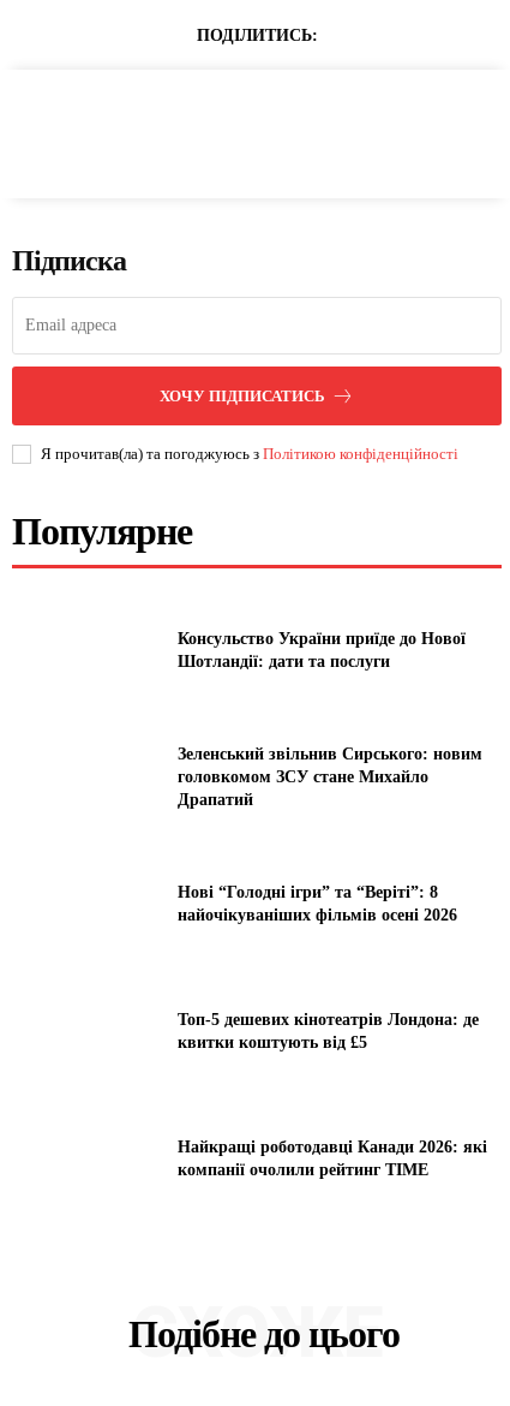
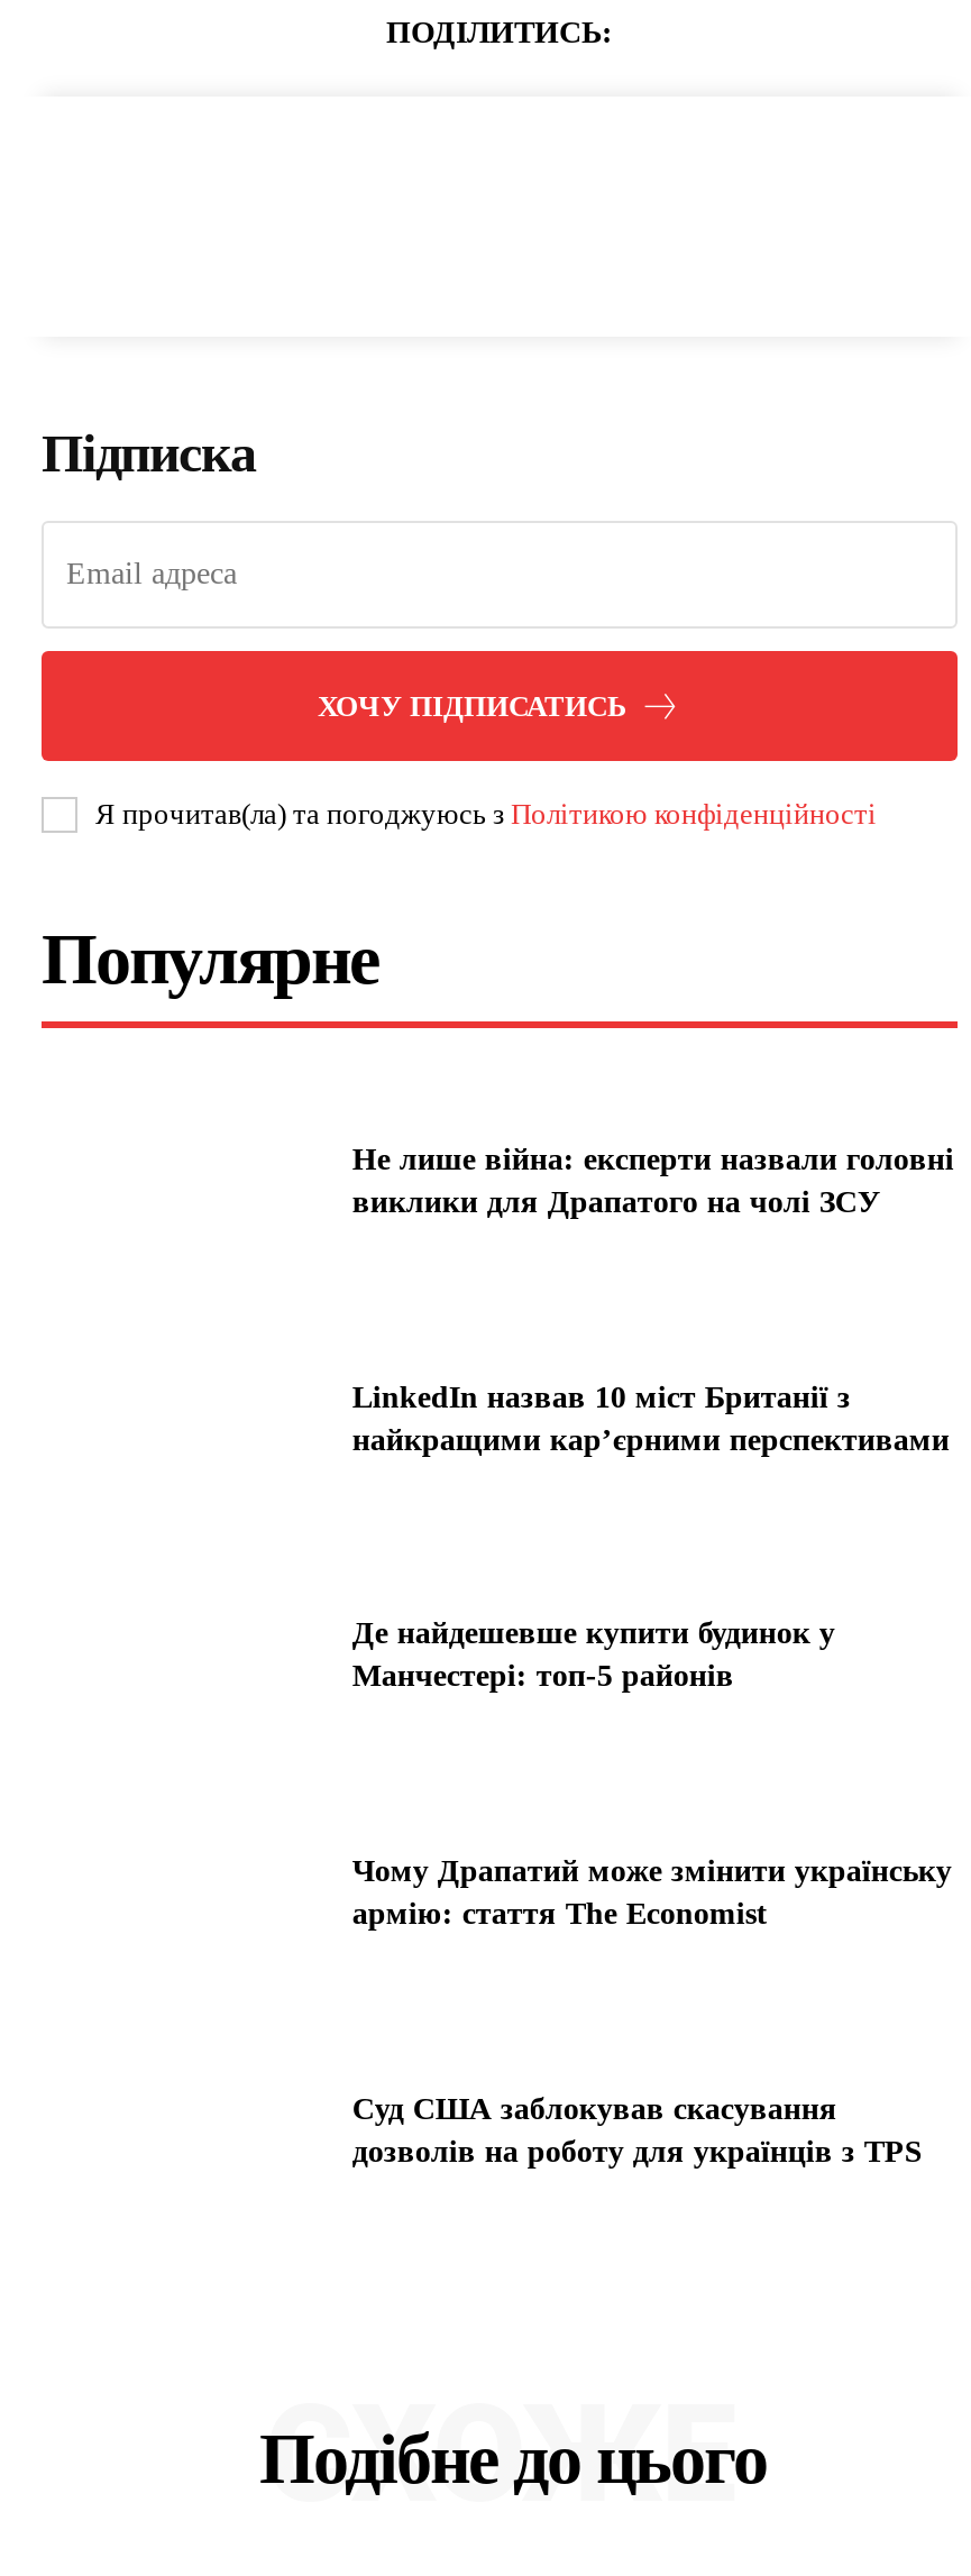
- Консульство України приїде до Нової
- Шотландії: дати та послуги
+ Не лише війна: експерти назвали головні
+ виклики для Драпатого на чолі ЗСУ

- Зеленський звільнив Сирського: новим
- головкомом ЗСУ стане Михайло
- Драпатий
+ LinkedIn назвав 10 міст Британії з
+ найкращими кар’єрними перспективами

- Нові “Голодні ігри” та “Веріті”: 8
- найочікуваніших фільмів осені 2026
+ Де найдешевше купити будинок у
+ Манчестері: топ-5 районів

- Топ-5 дешевих кінотеатрів Лондона: де
- квитки коштують від £5
+ Чому Драпатий може змінити українську
+ армію: стаття The Economist

- Найкращі роботодавці Канади 2026: які
- компанії очолили рейтинг TIME
+ Суд США заблокував скасування
+ дозволів на роботу для українців з TPS
